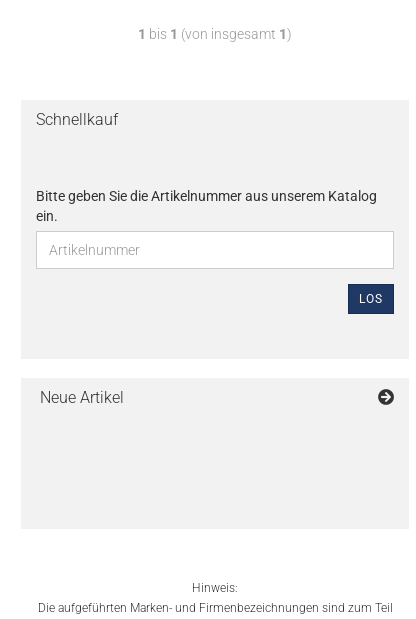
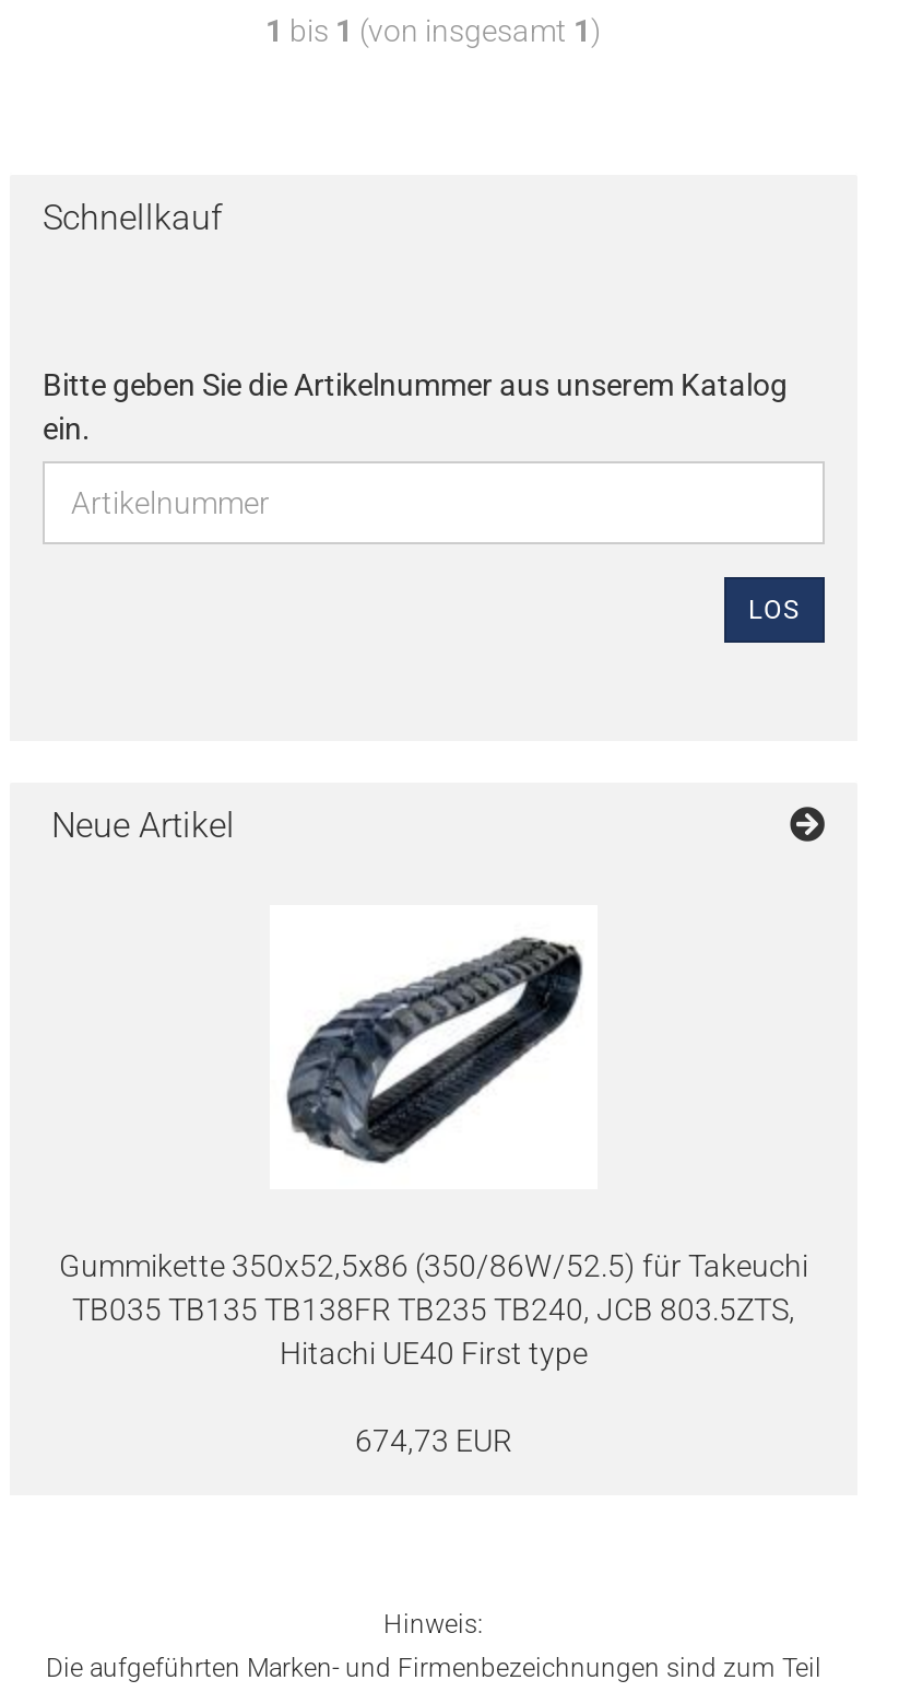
+ [image]
+ Gummikette 350x52,5x86 (350/86W/52.5) für Takeuchi
+ TB035 TB135 TB138FR TB235 TB240, JCB 803.5ZTS,
+ Hitachi UE40 First type
+ 674,73 EUR
